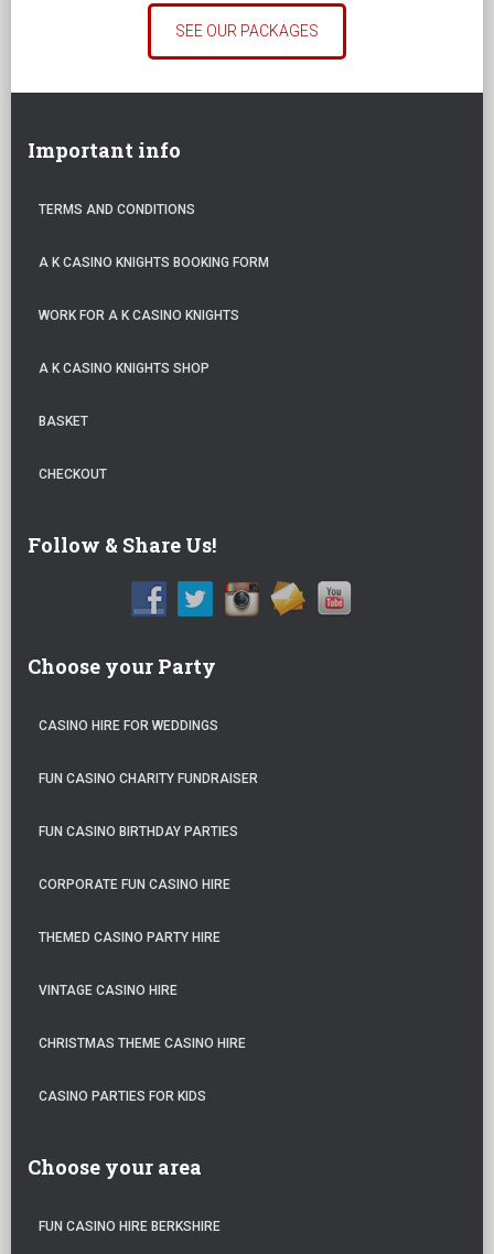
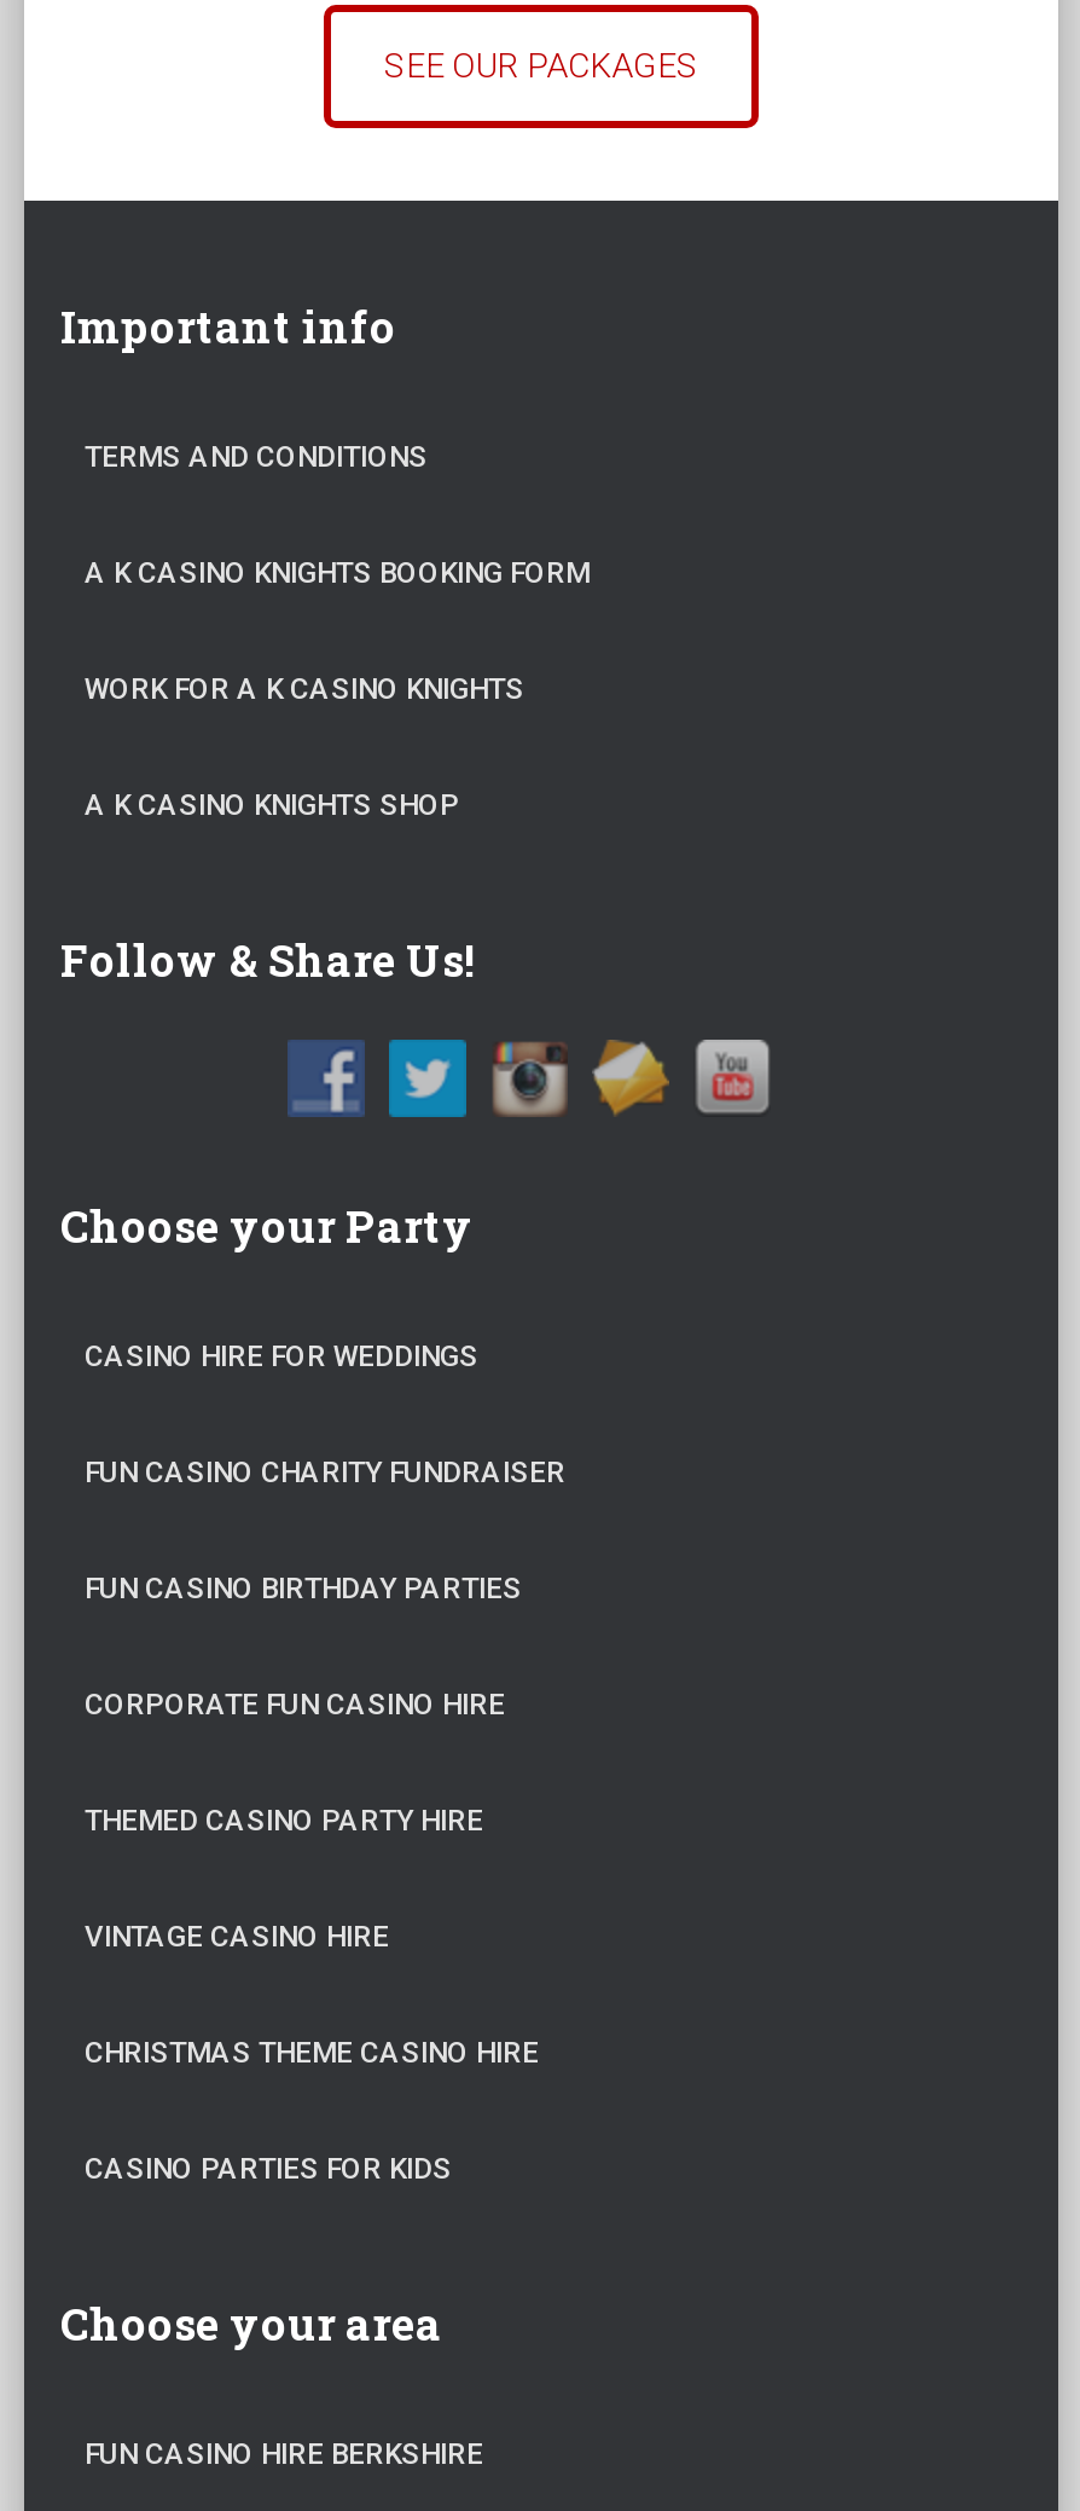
- BASKET
- CHECKOUT
